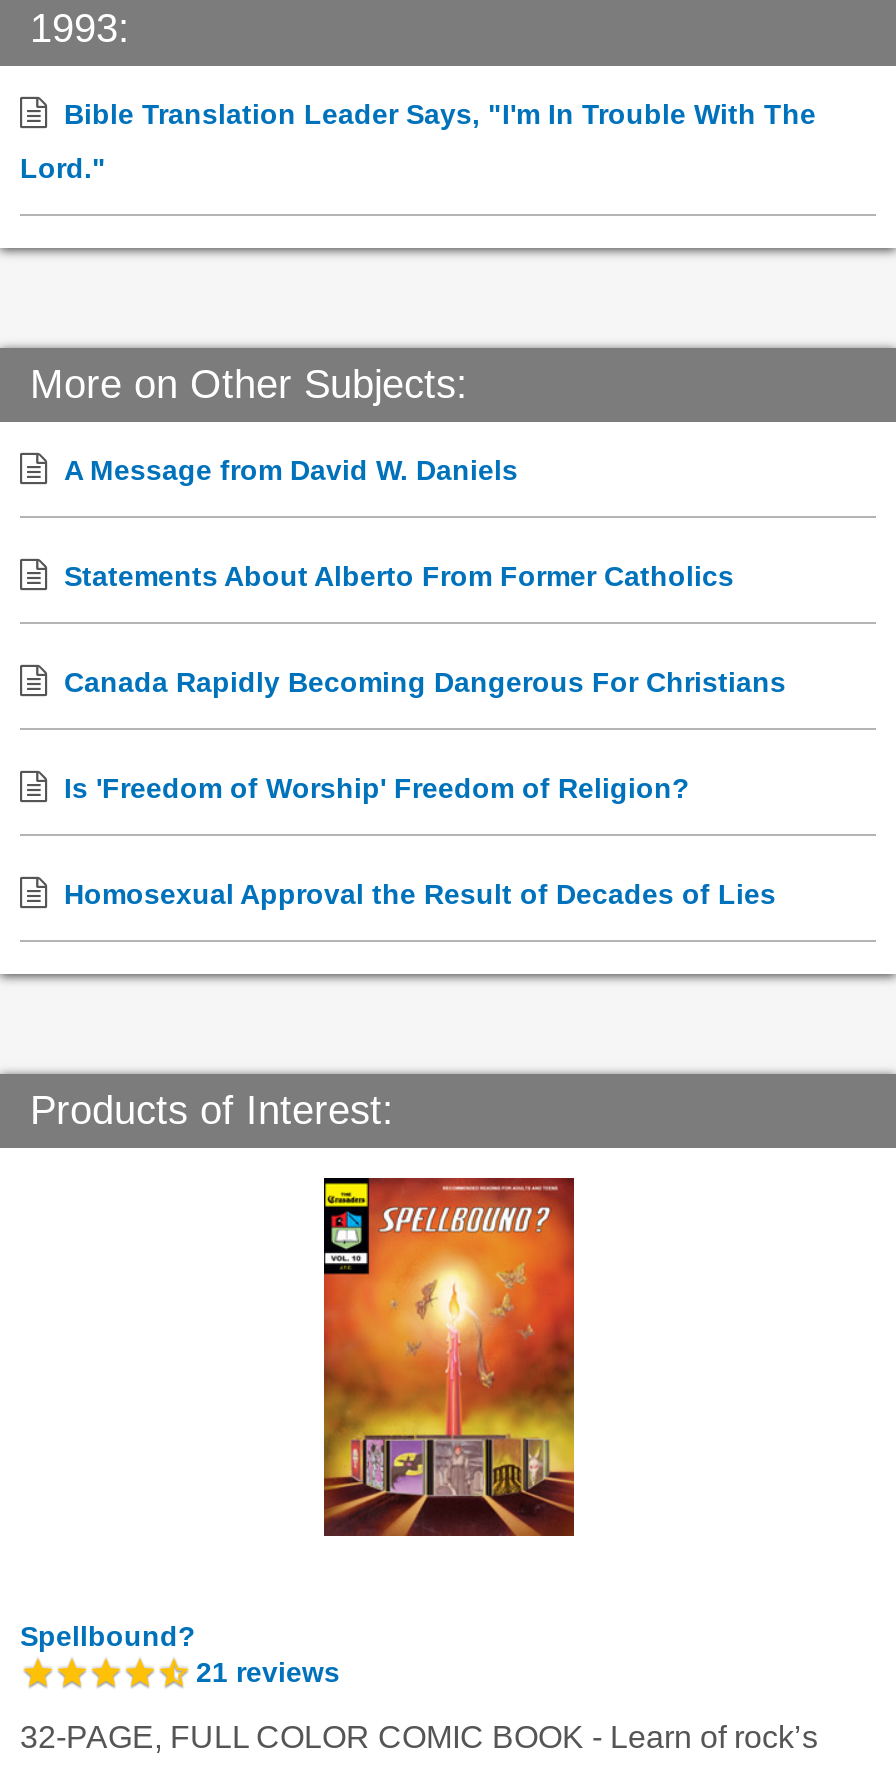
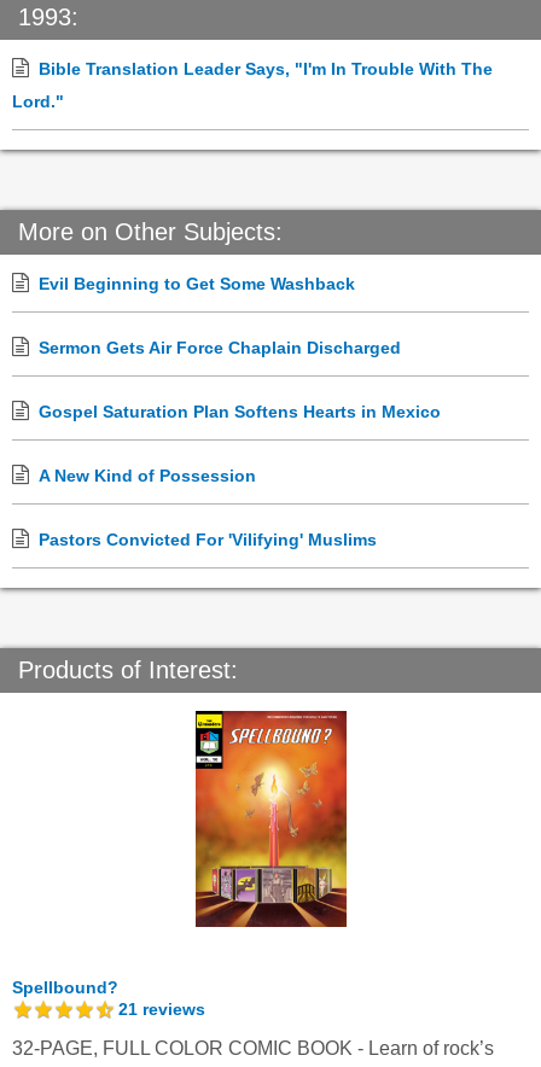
- A Message from David W. Daniels
+ Evil Beginning to Get Some Washback

- Statements About Alberto From Former Catholics
+ Sermon Gets Air Force Chaplain Discharged

- Canada Rapidly Becoming Dangerous For Christians
+ Gospel Saturation Plan Softens Hearts in Mexico

- Is 'Freedom of Worship' Freedom of Religion?
+ A New Kind of Possession

- Homosexual Approval the Result of Decades of Lies
+ Pastors Convicted For 'Vilifying' Muslims
